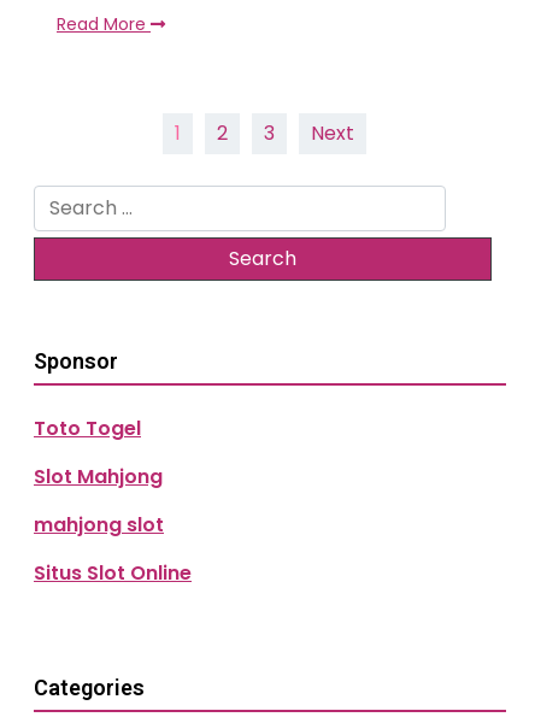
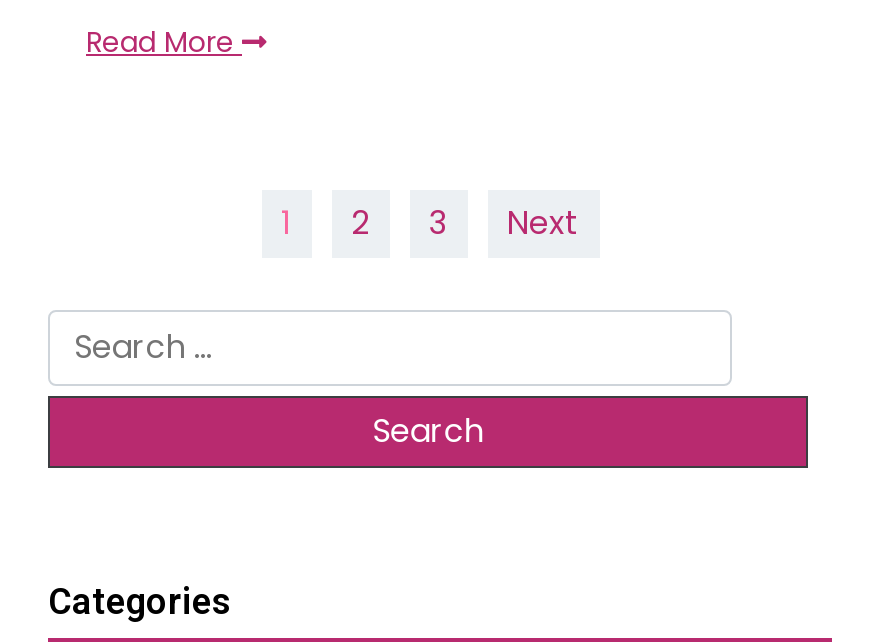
- Sponsor
- Toto Togel
- Slot Mahjong
- mahjong slot
- Situs Slot Online
